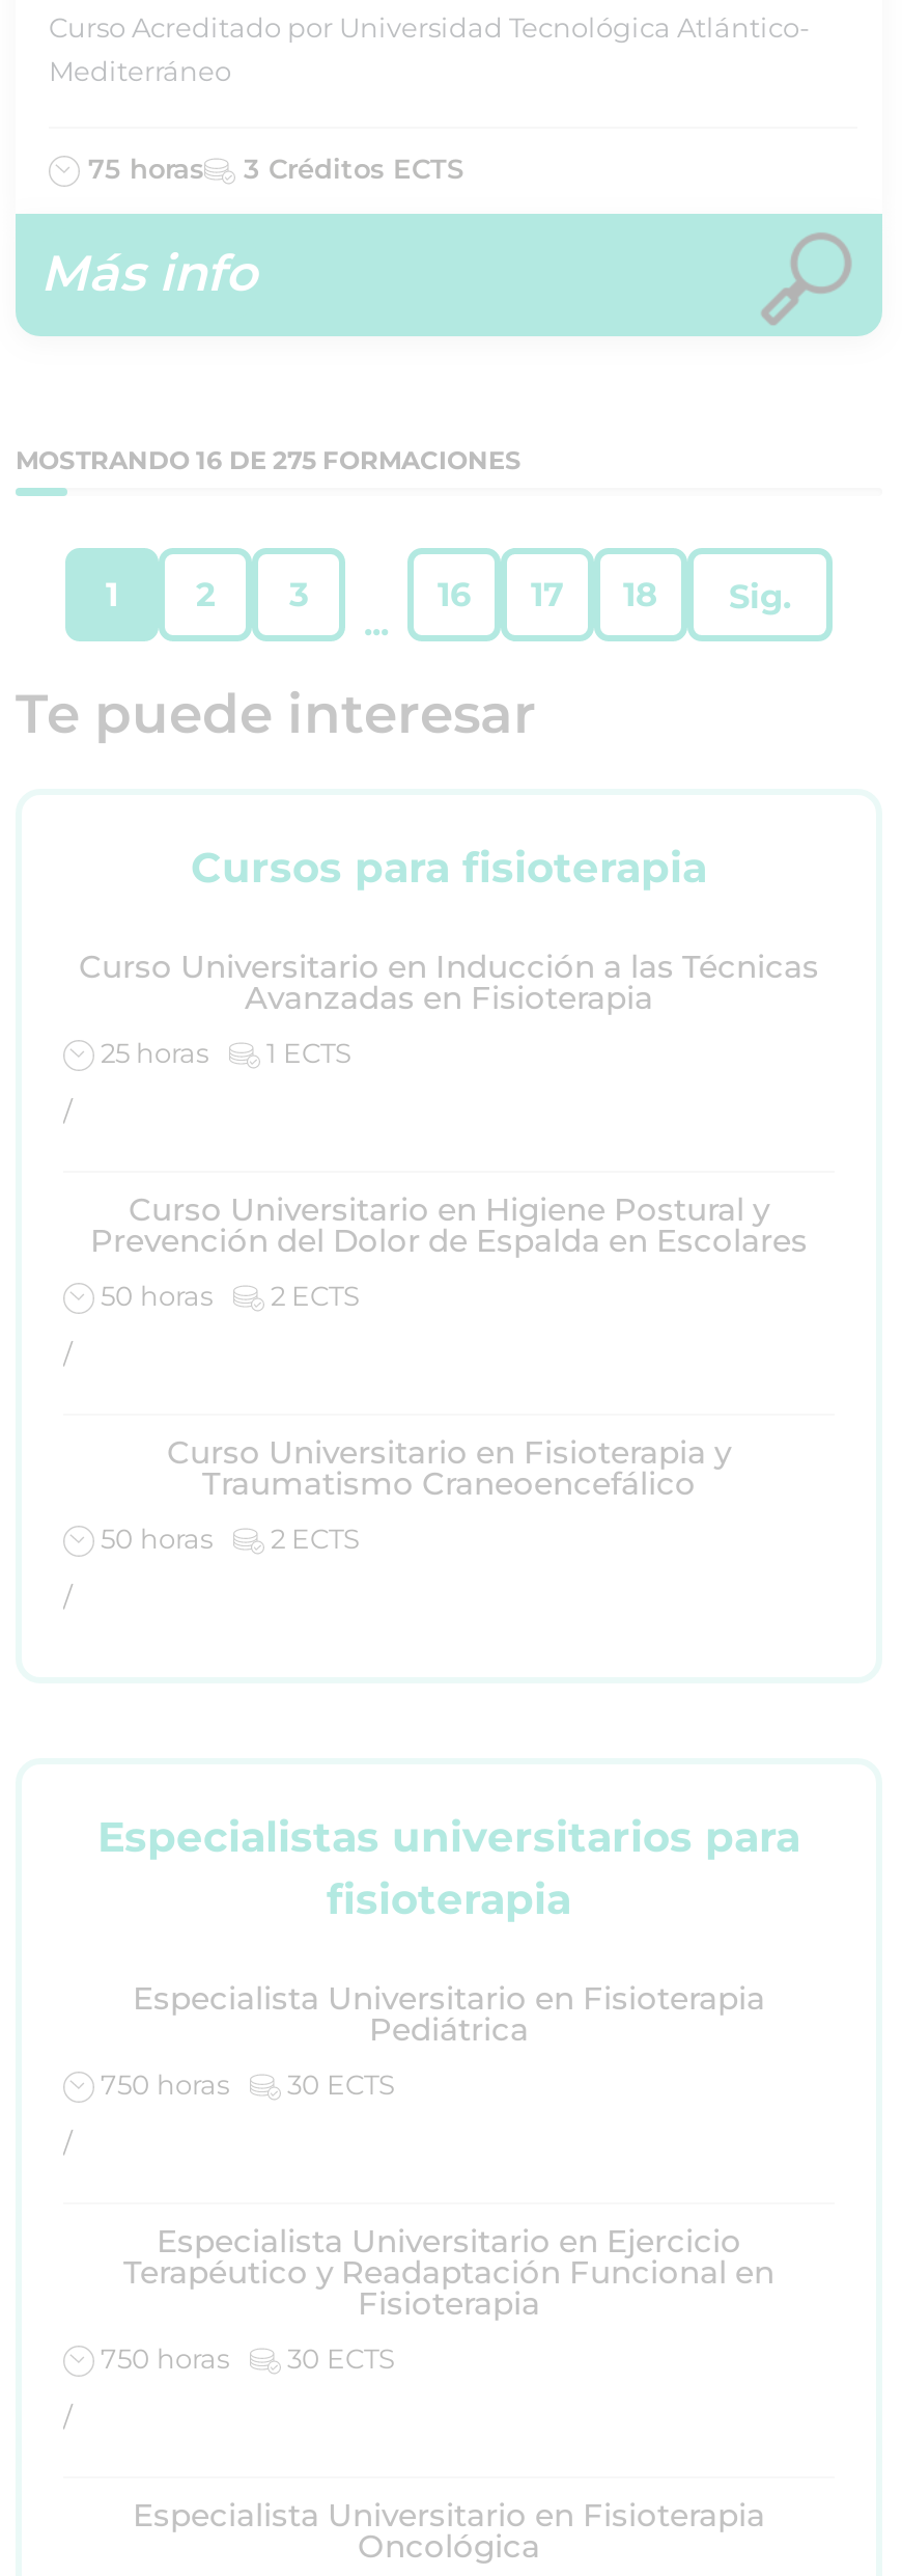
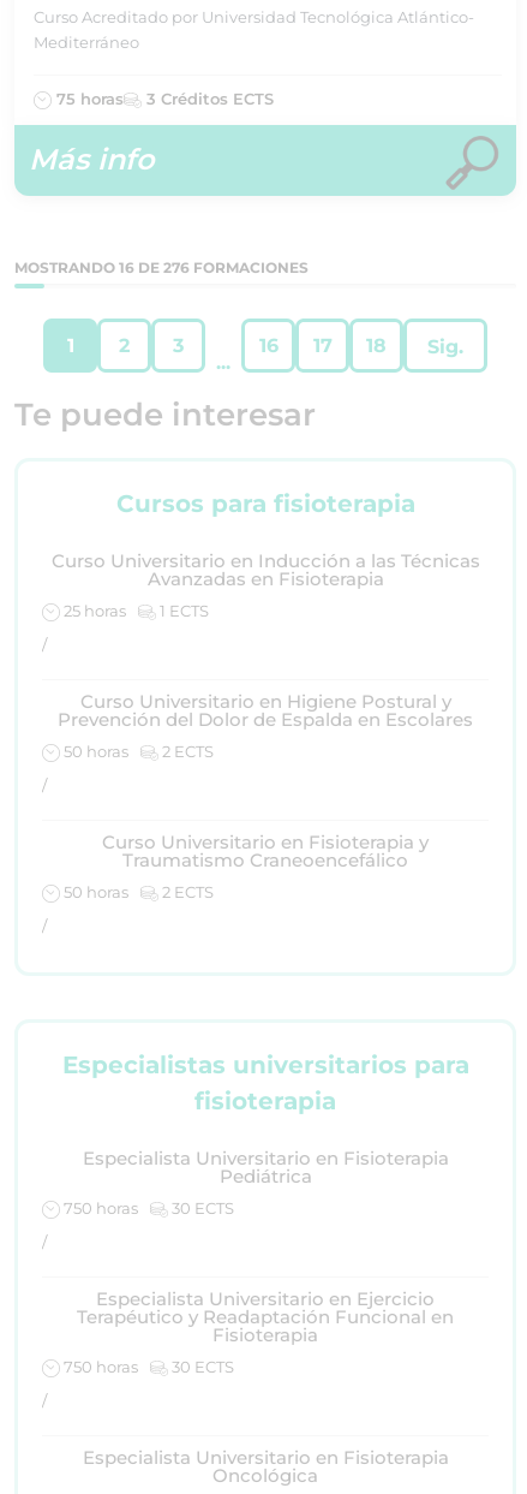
- MOSTRANDO 16 DE 275 FORMACIONES
+ MOSTRANDO 16 DE 276 FORMACIONES
